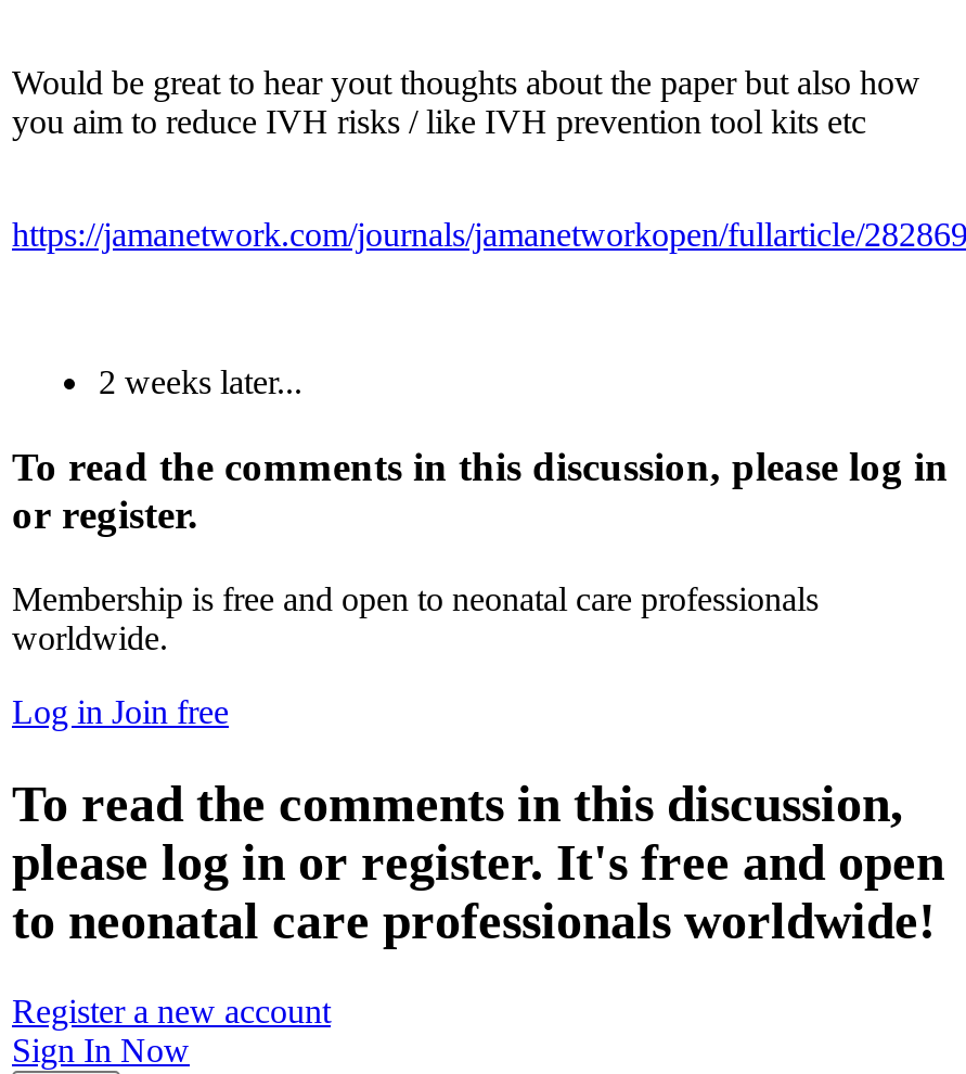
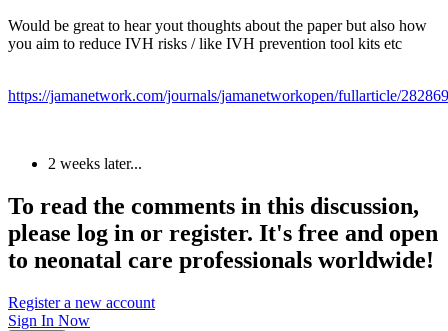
- To read the comments in this discussion, please log in
- or register.
- Membership is free and open to neonatal care professionals
- worldwide.
- Log in Join free
